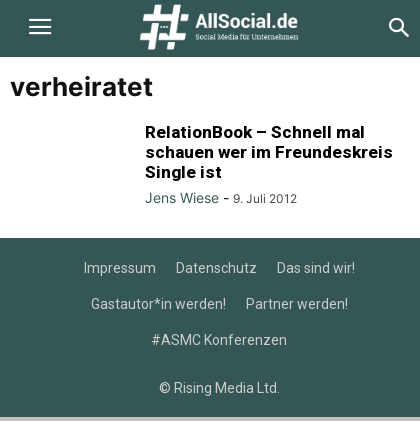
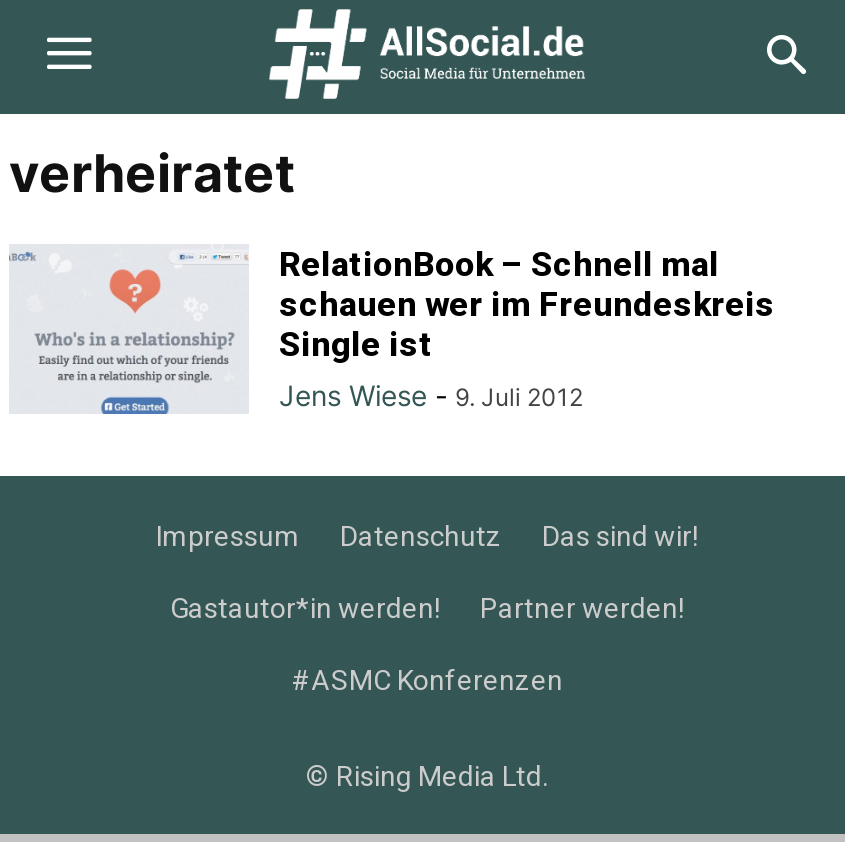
+ [image]
